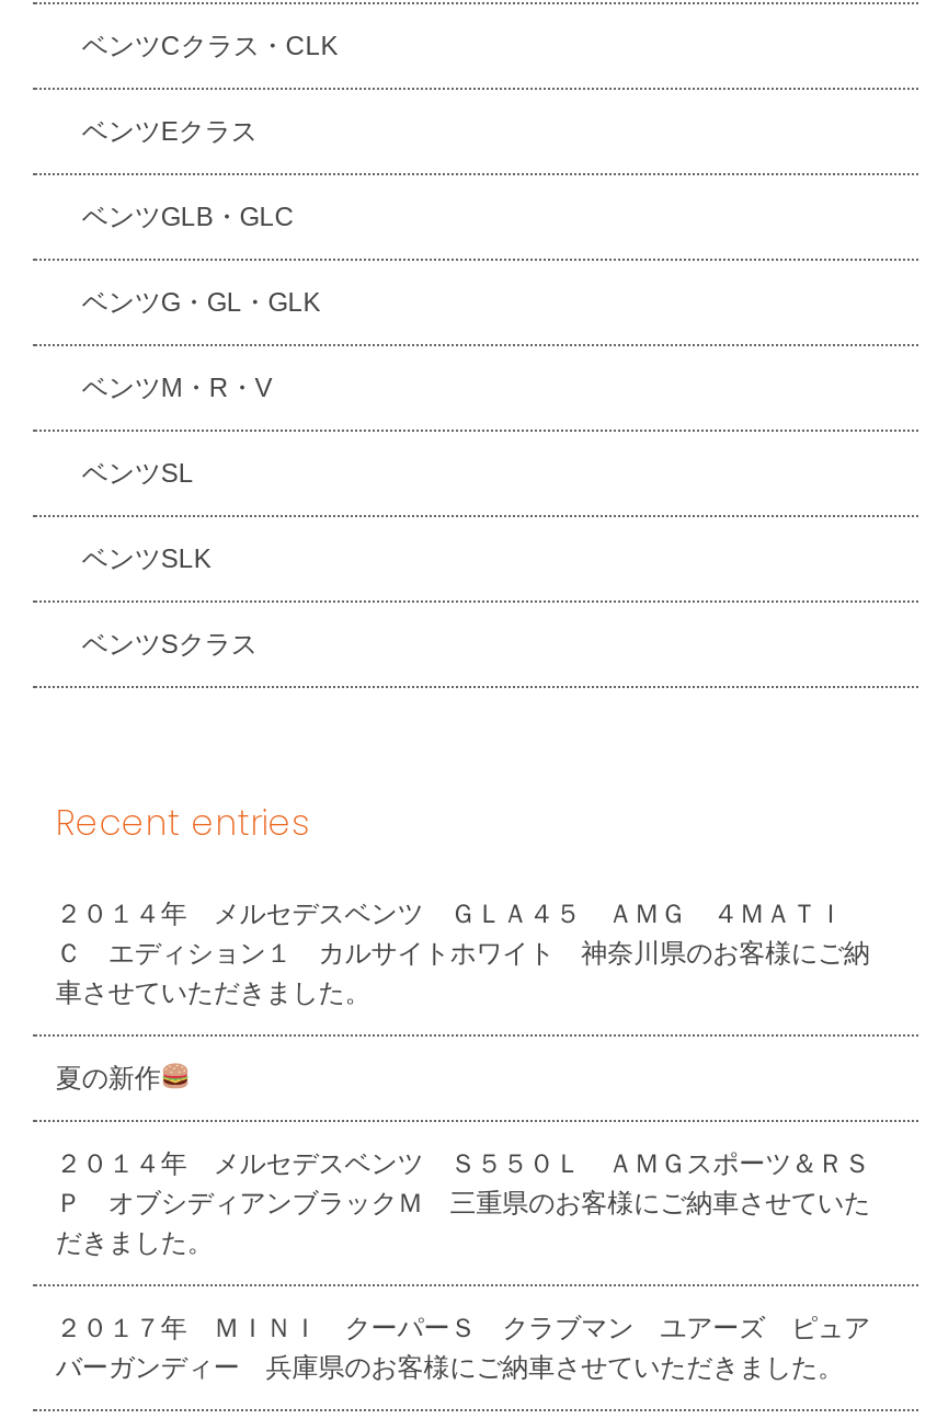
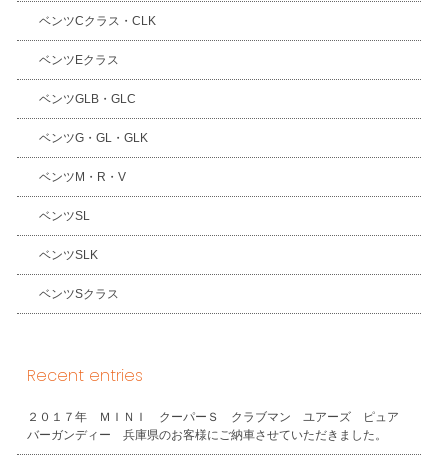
- ２０１４年 メルセデスベンツ ＧＬＡ４５ ＡＭＧ ４ＭＡＴＩ
- Ｃ エディション１ カルサイトホワイト 神奈川県のお客様にご納
- 車させていただきました。
- 夏の新作
- ２０１４年 メルセデスベンツ Ｓ５５０Ｌ ＡＭＧスポーツ＆ＲＳ
- Ｐ オブシディアンブラックＭ 三重県のお客様にご納車させていた
- だきました。
